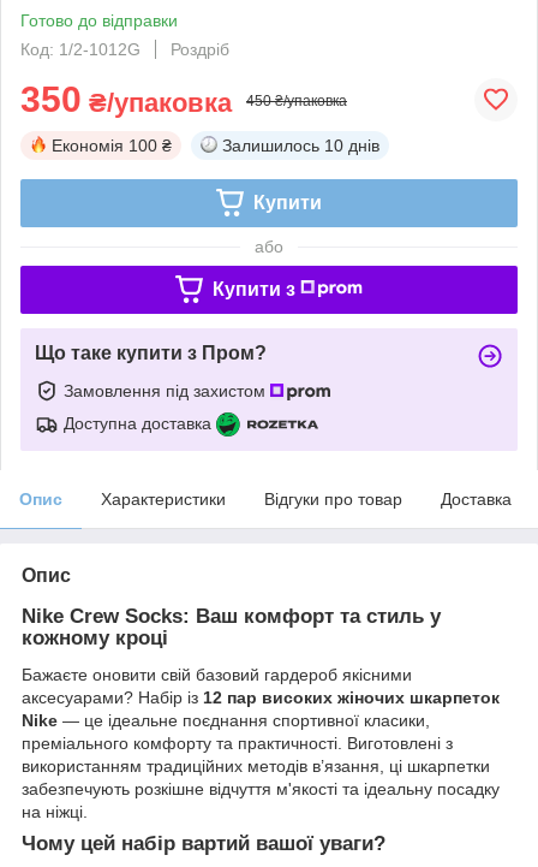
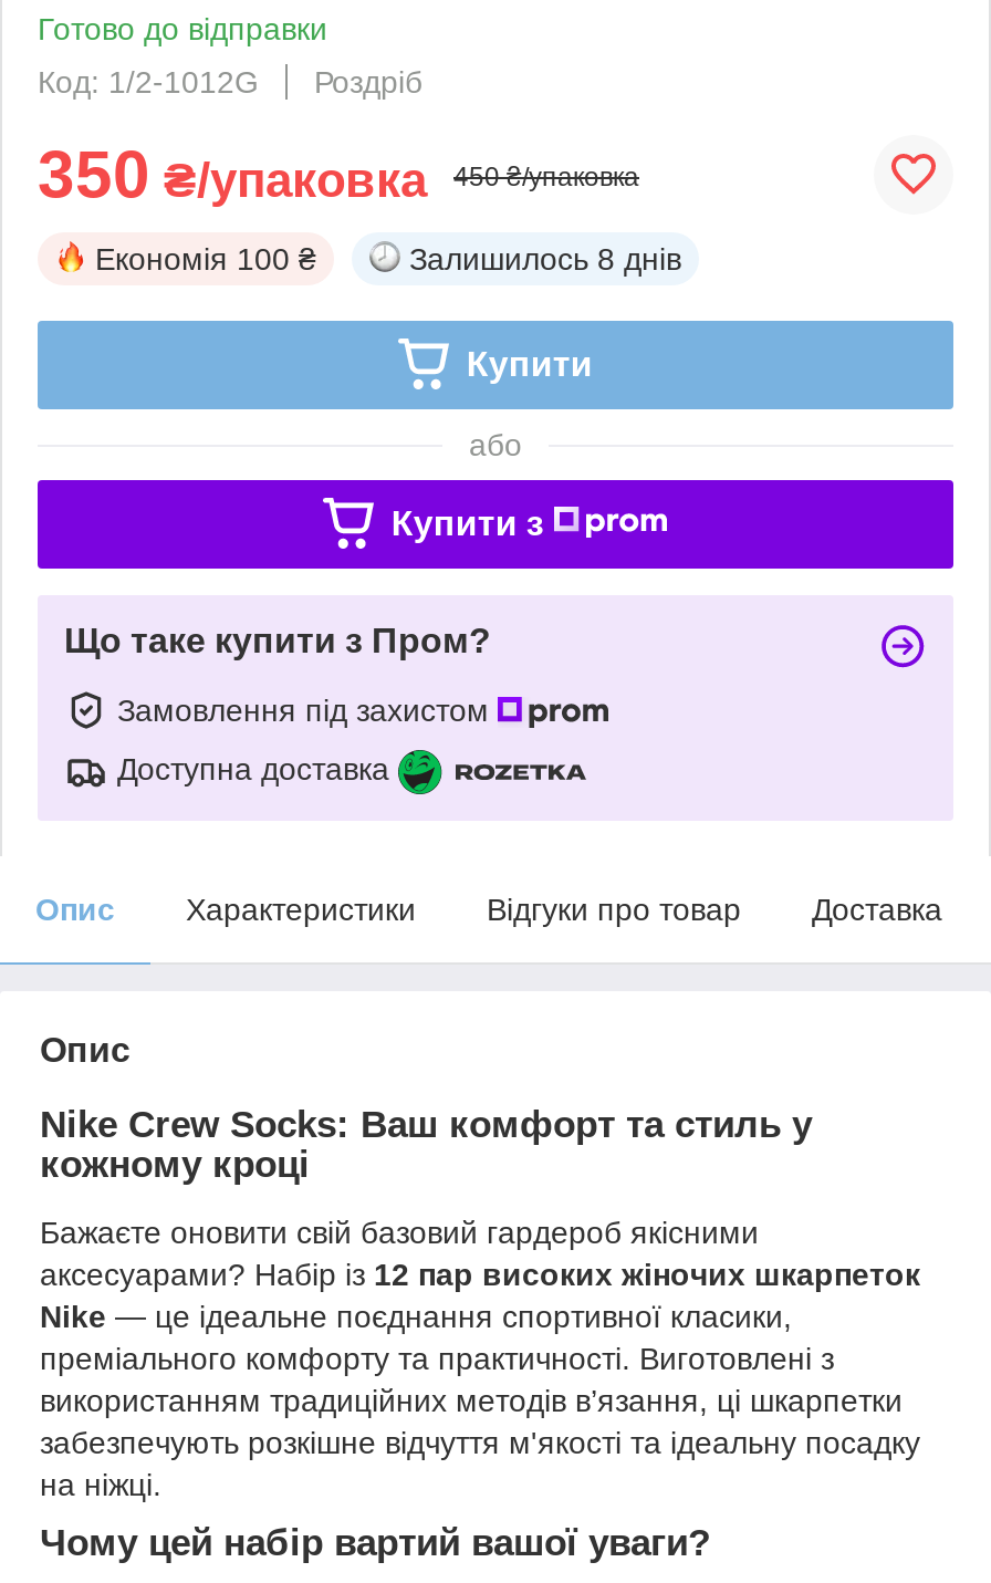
- Залишилось 10 днів
+ Залишилось 8 днів
